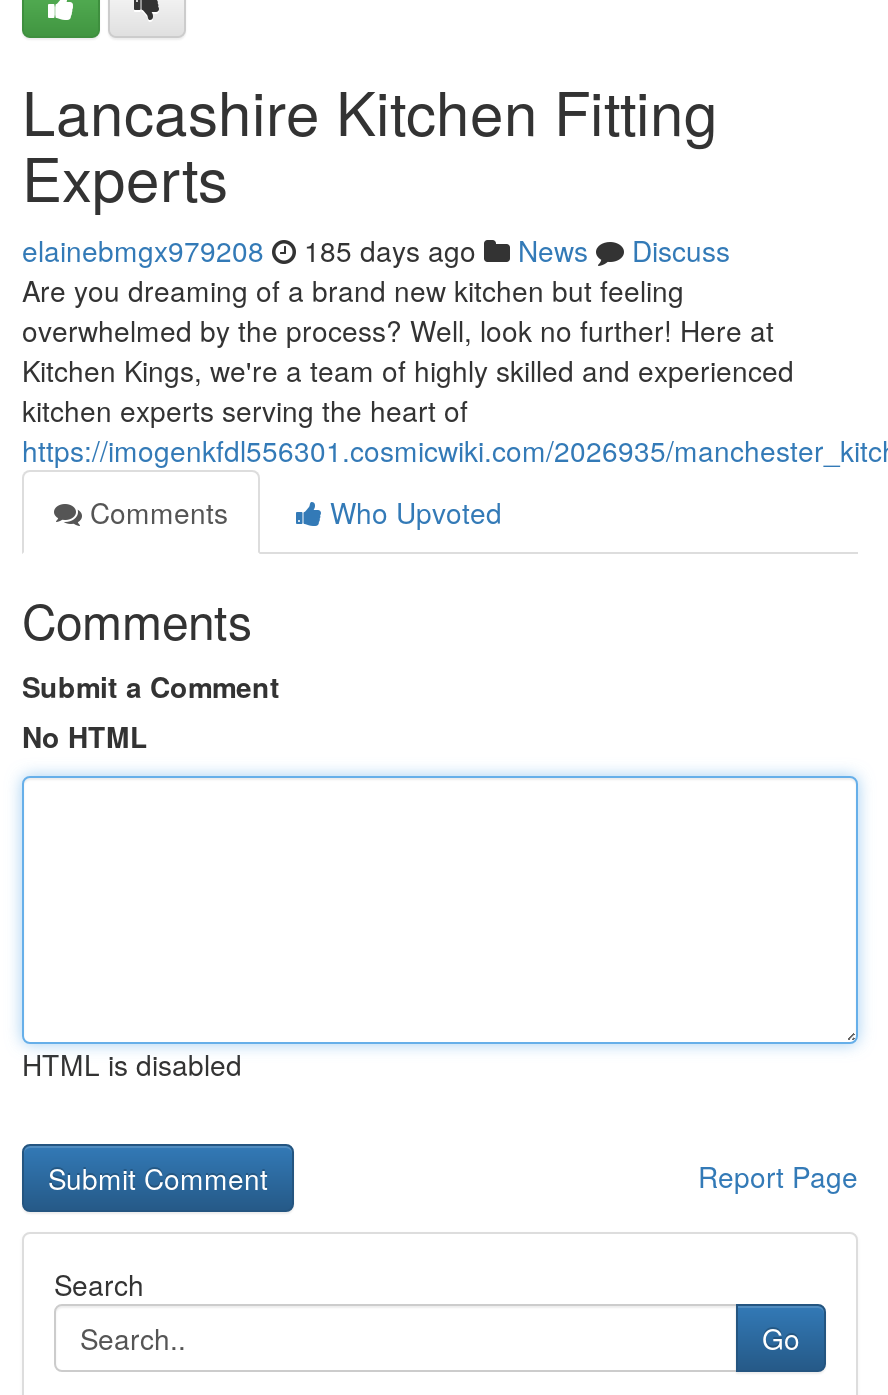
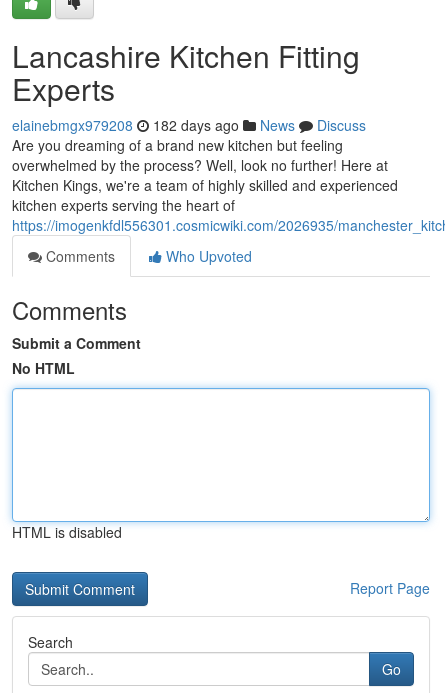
- elainebmgx979208 185 days ago News Discuss
+ elainebmgx979208 182 days ago News Discuss
